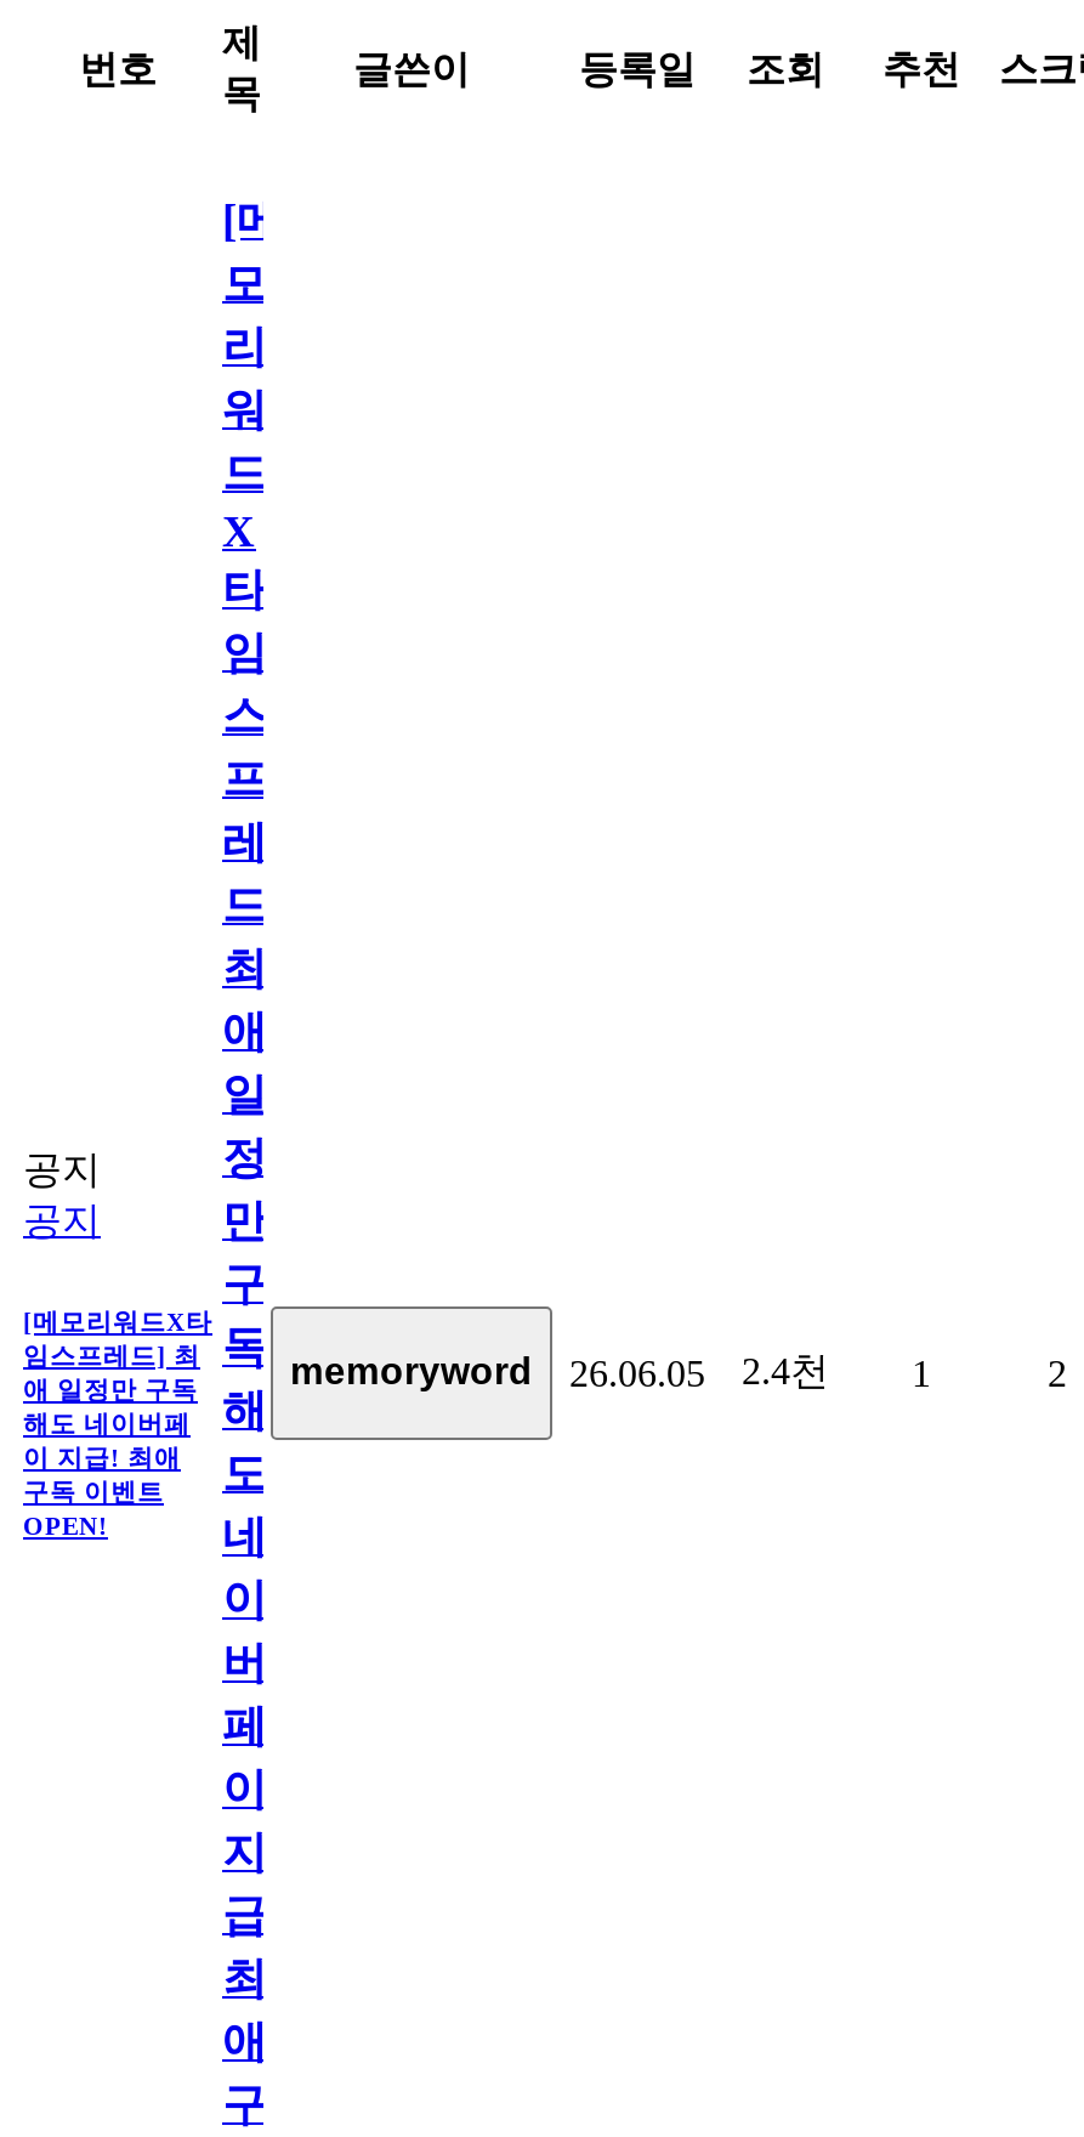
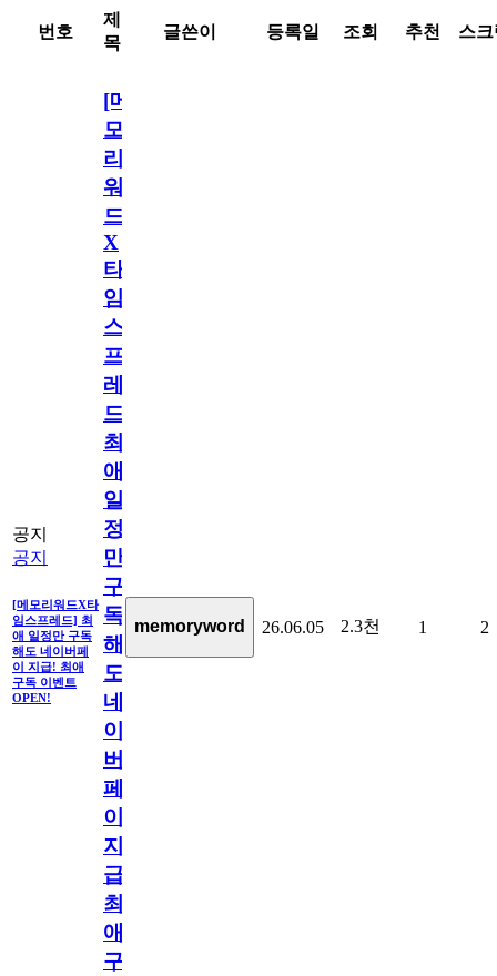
- [메모리워드X타 임스프레드] 최 독 memoryword 26.06.05 2.4천 1
+ [메모리워드X타 임스프레드] 최 독 memoryword 26.06.05 2.3천 1
